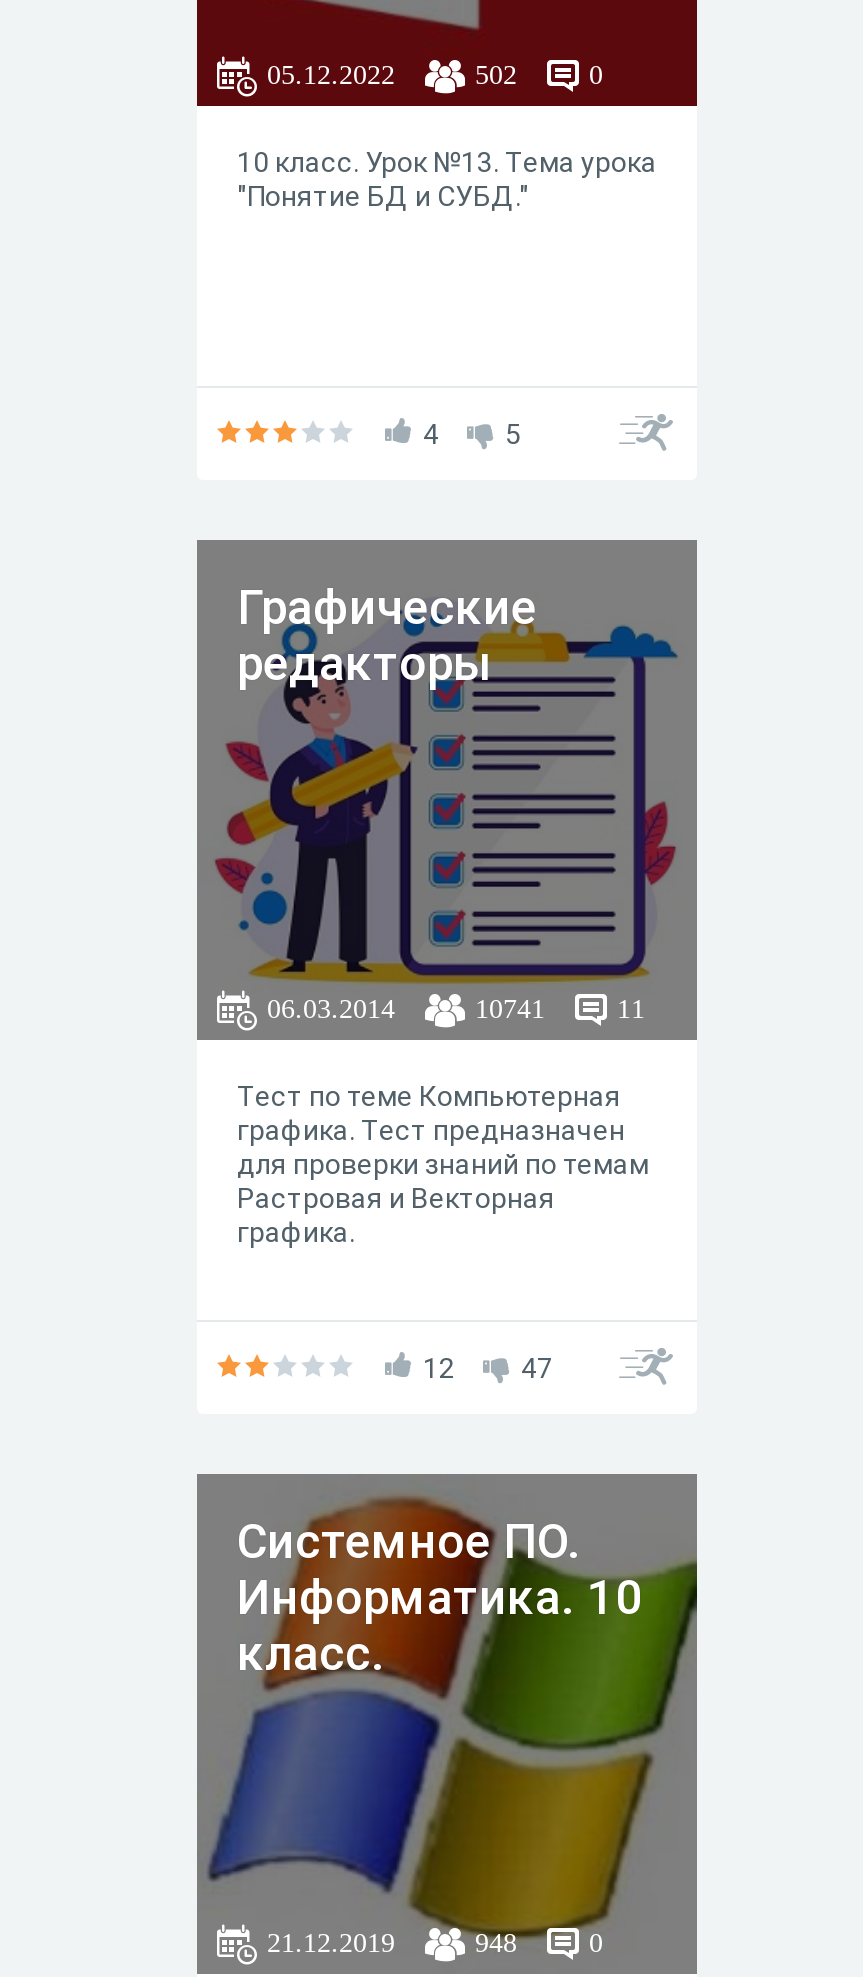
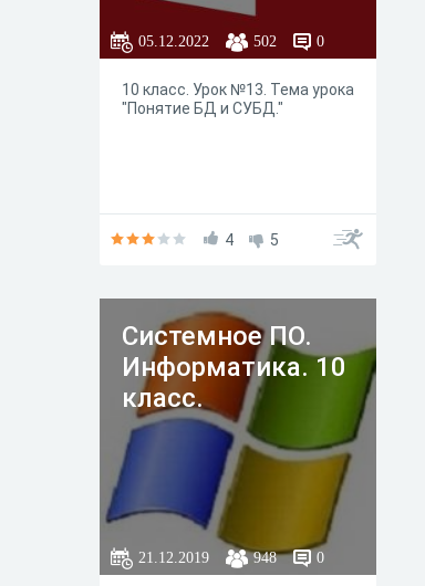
- [image]
- Графические
- редакторы

- 06.03.2014
- 10741
- 11
- Тест по теме Компьютерная
- графика. Тест предназначен
- для проверки знаний по темам
- Растровая и Векторная
- графика.

- 12
- 47
